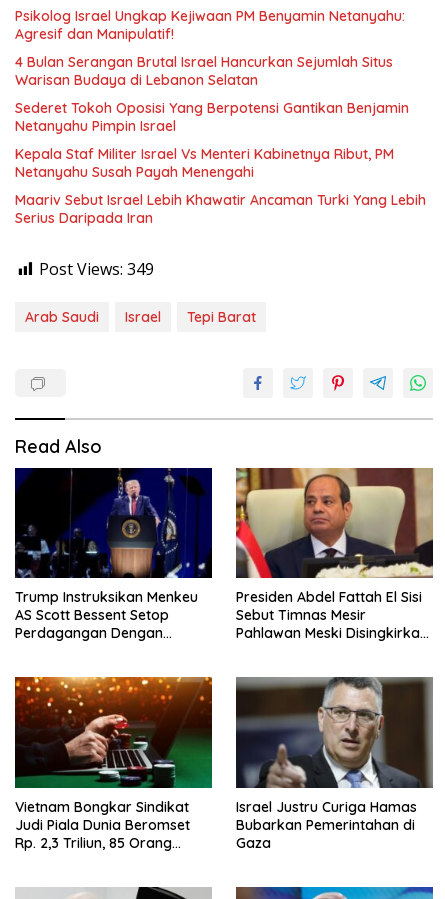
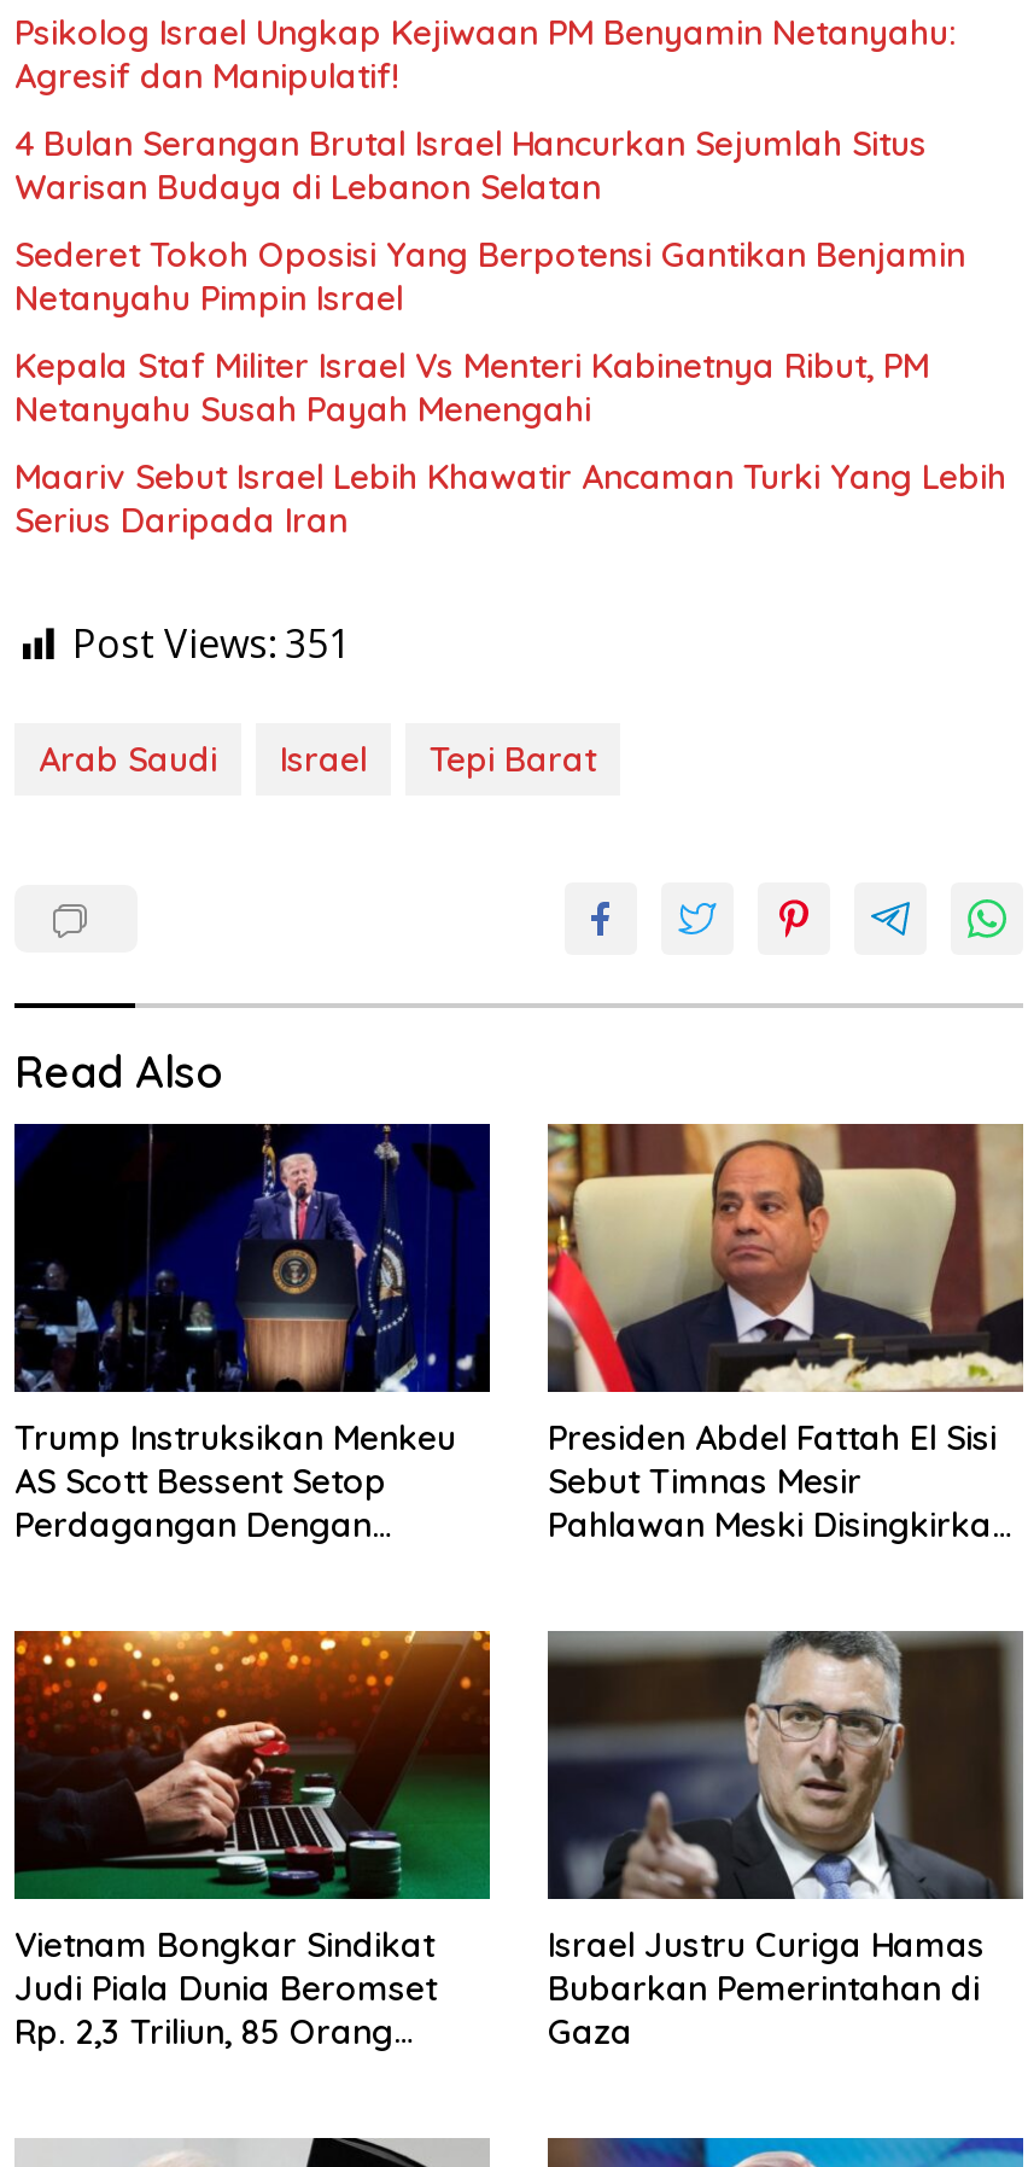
- Post Views: 349
+ Post Views: 351
